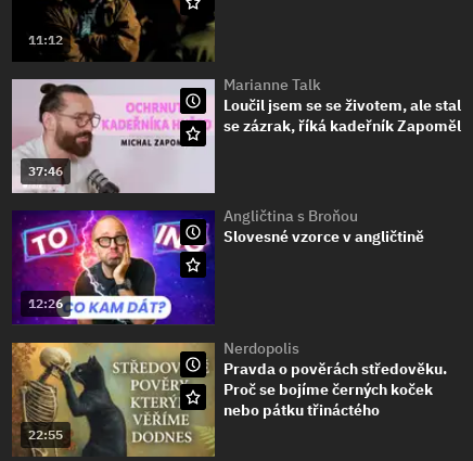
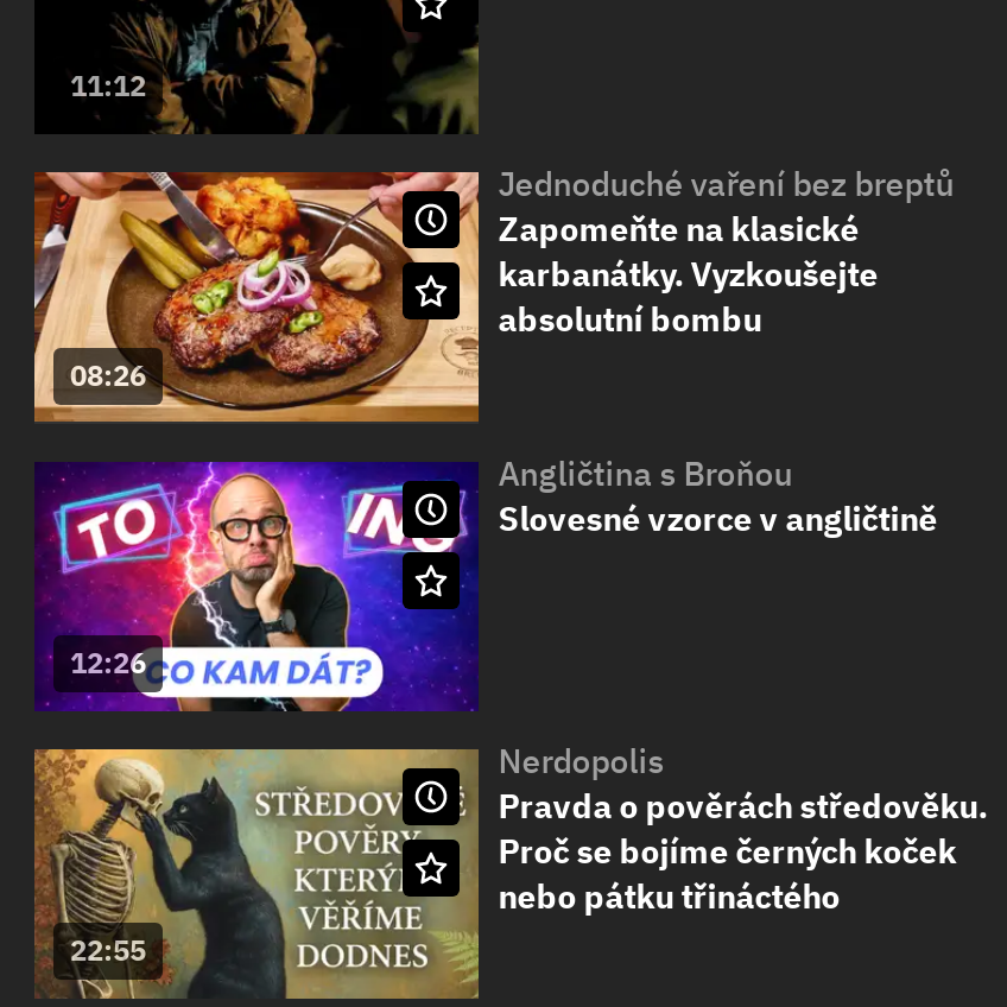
- [image]
- 37:46
+ [image]
+ 08:26

- Marianne Talk
- Loučil jsem se se životem, ale stal
- se zázrak, říká kadeřník Zapoměl
+ Jednoduché vaření bez breptů
+ Zapomeňte na klasické
+ karbanátky. Vyzkoušejte
+ absolutní bombu
